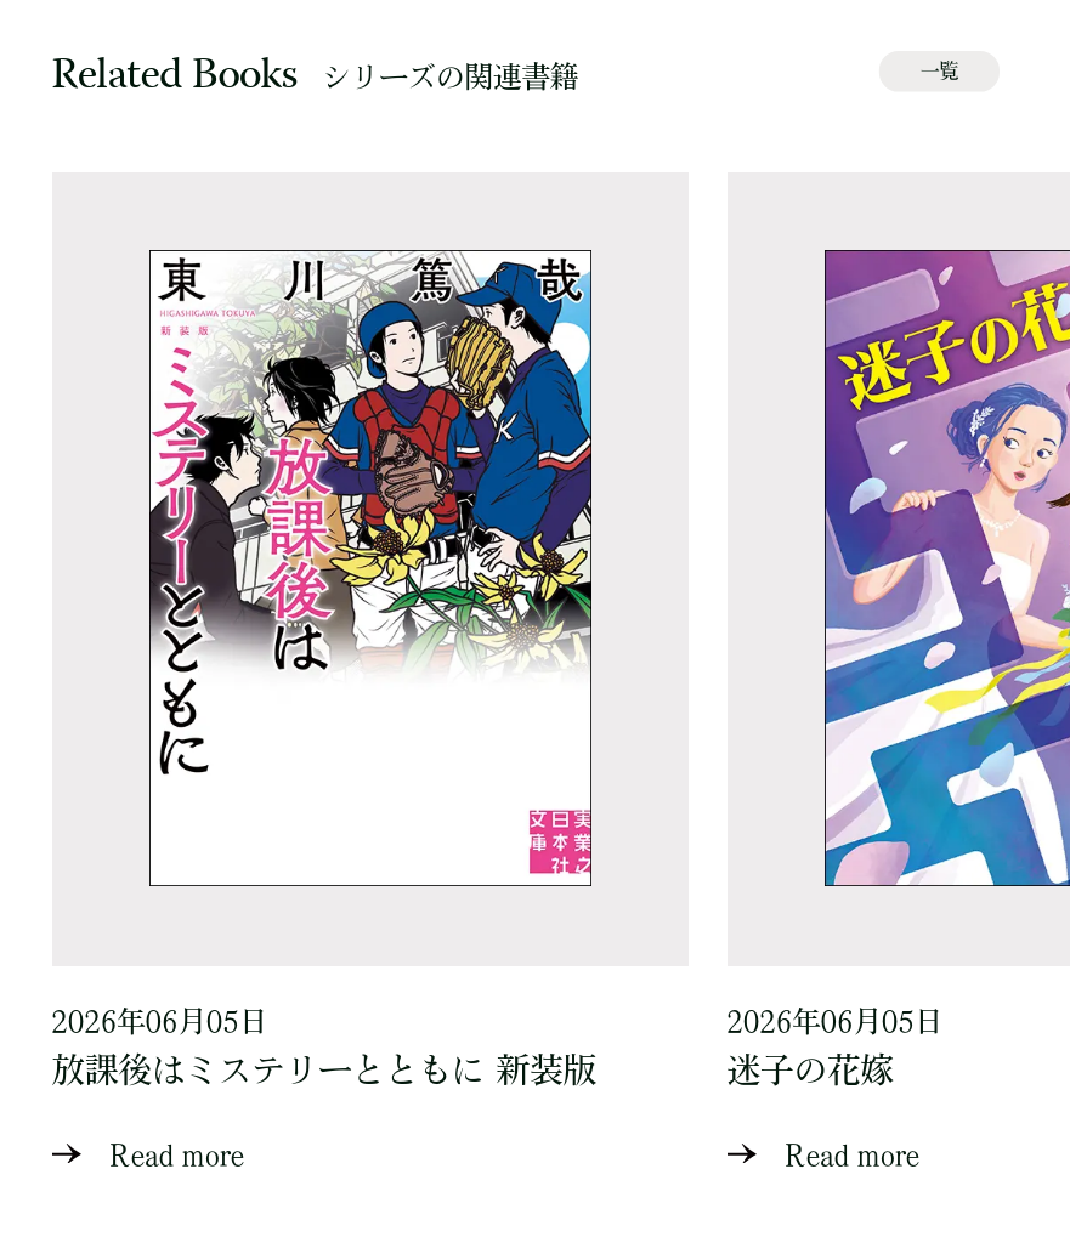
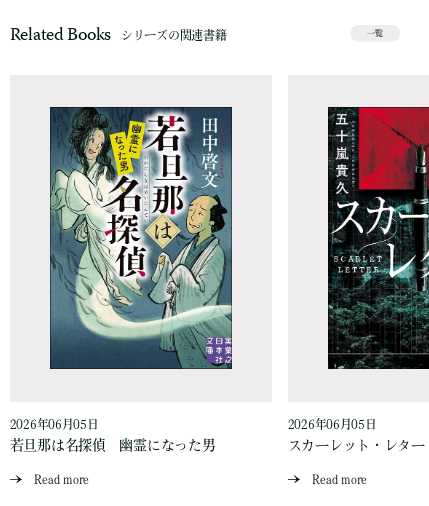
- [image]
+ [image]

- [image]
+ [image]

- 放課後はミステリーとともに 新装版
+ 若旦那は名探偵 幽霊になった男

- 迷子の花嫁
+ スカーレット・レター
